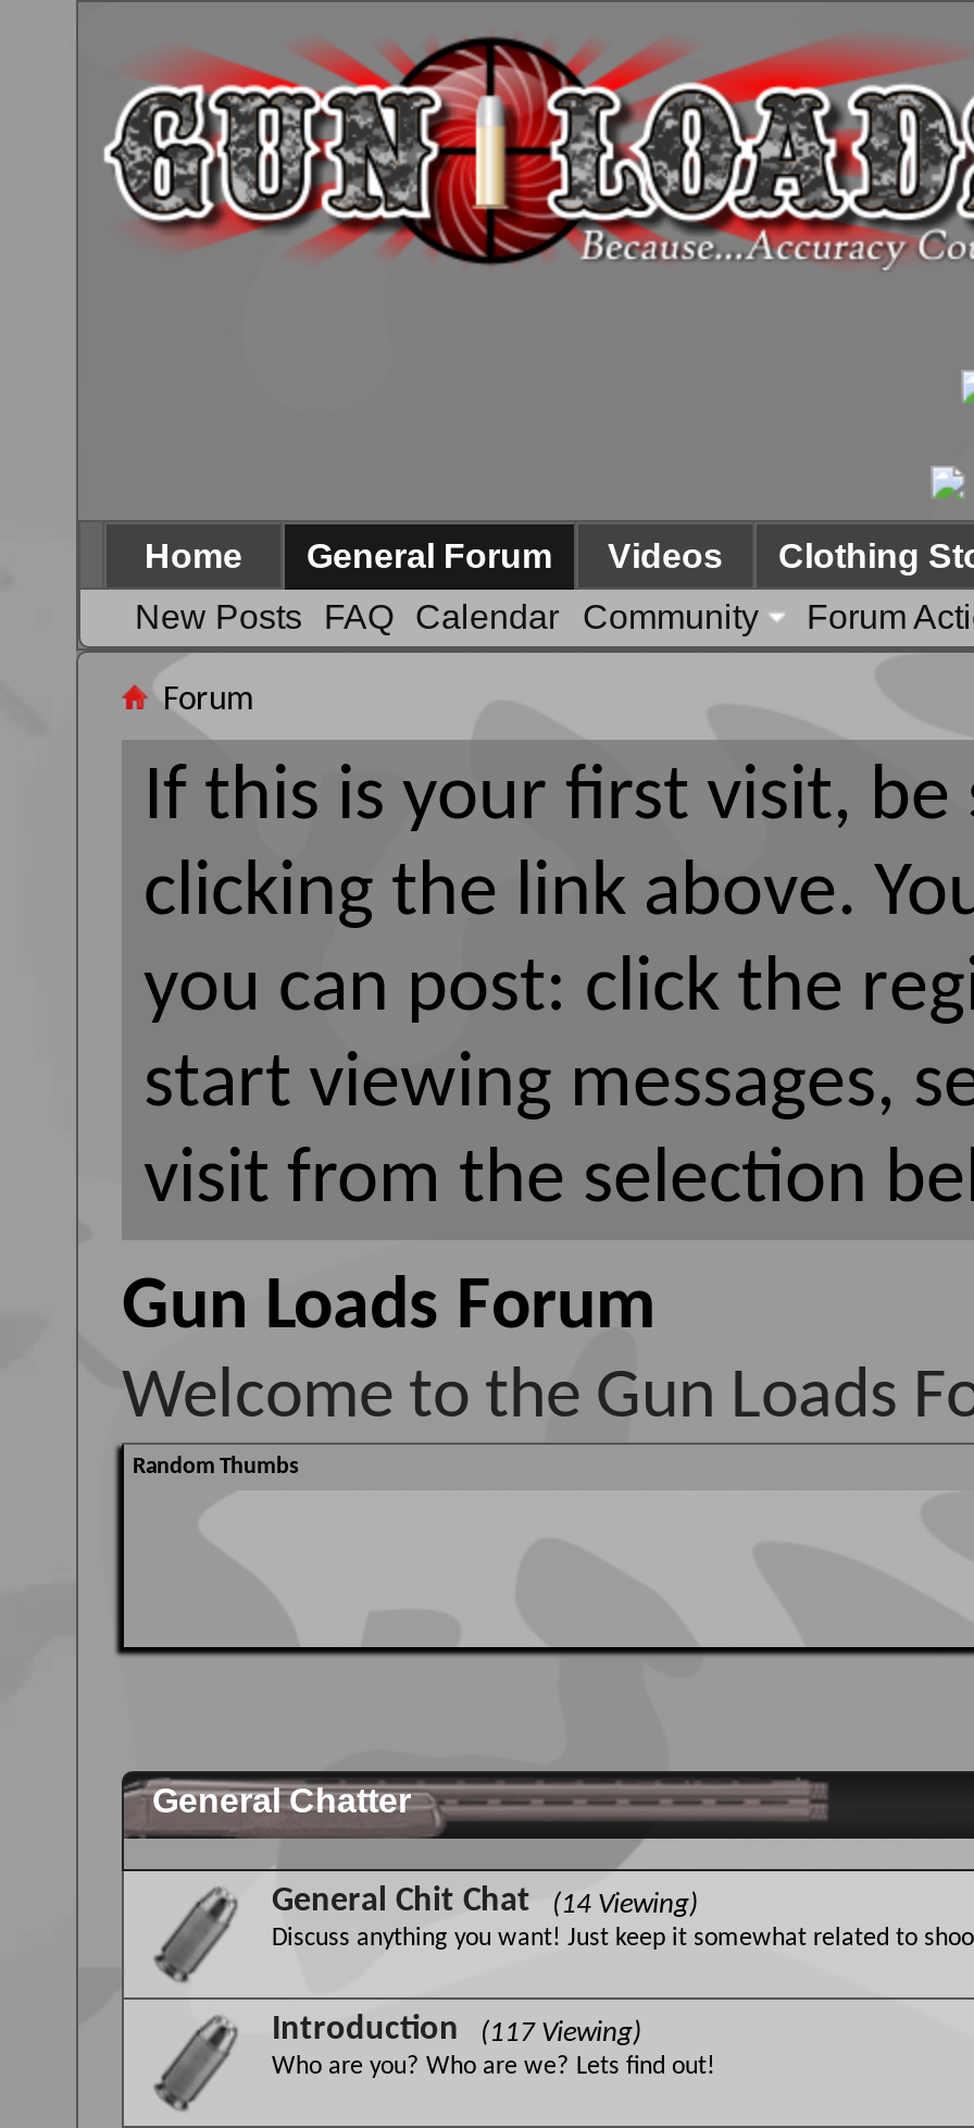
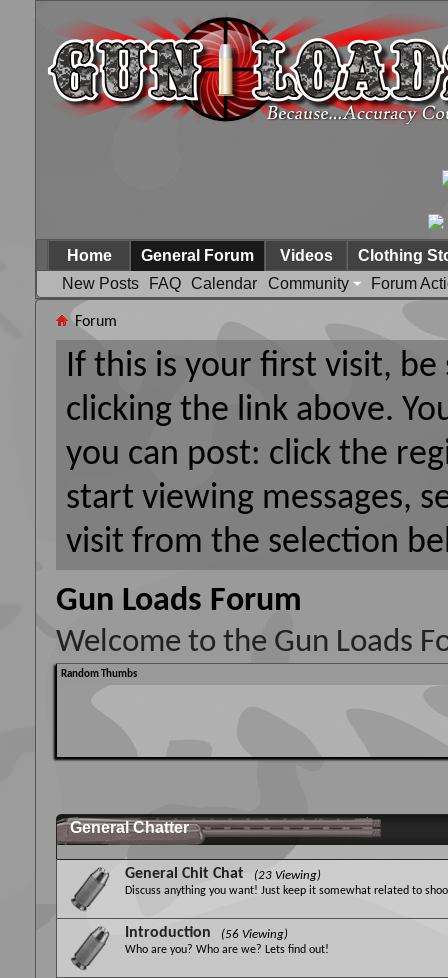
- General Chit Chat (14 Viewing)
+ General Chit Chat (23 Viewing)

- Introduction (117 Viewing)
+ Introduction (56 Viewing)
